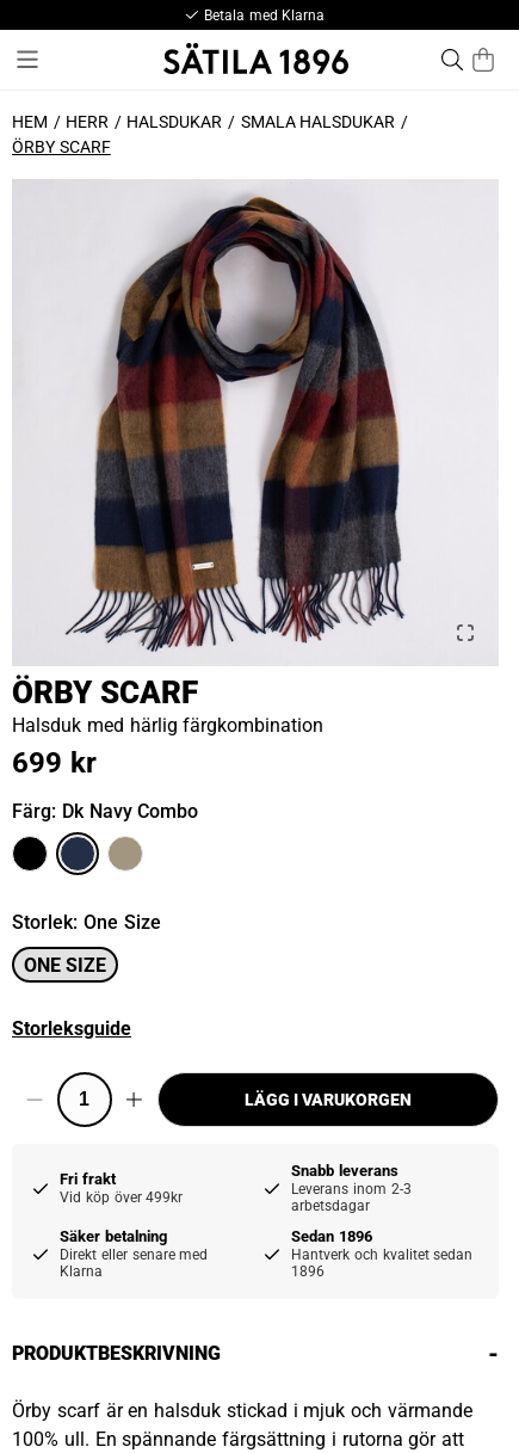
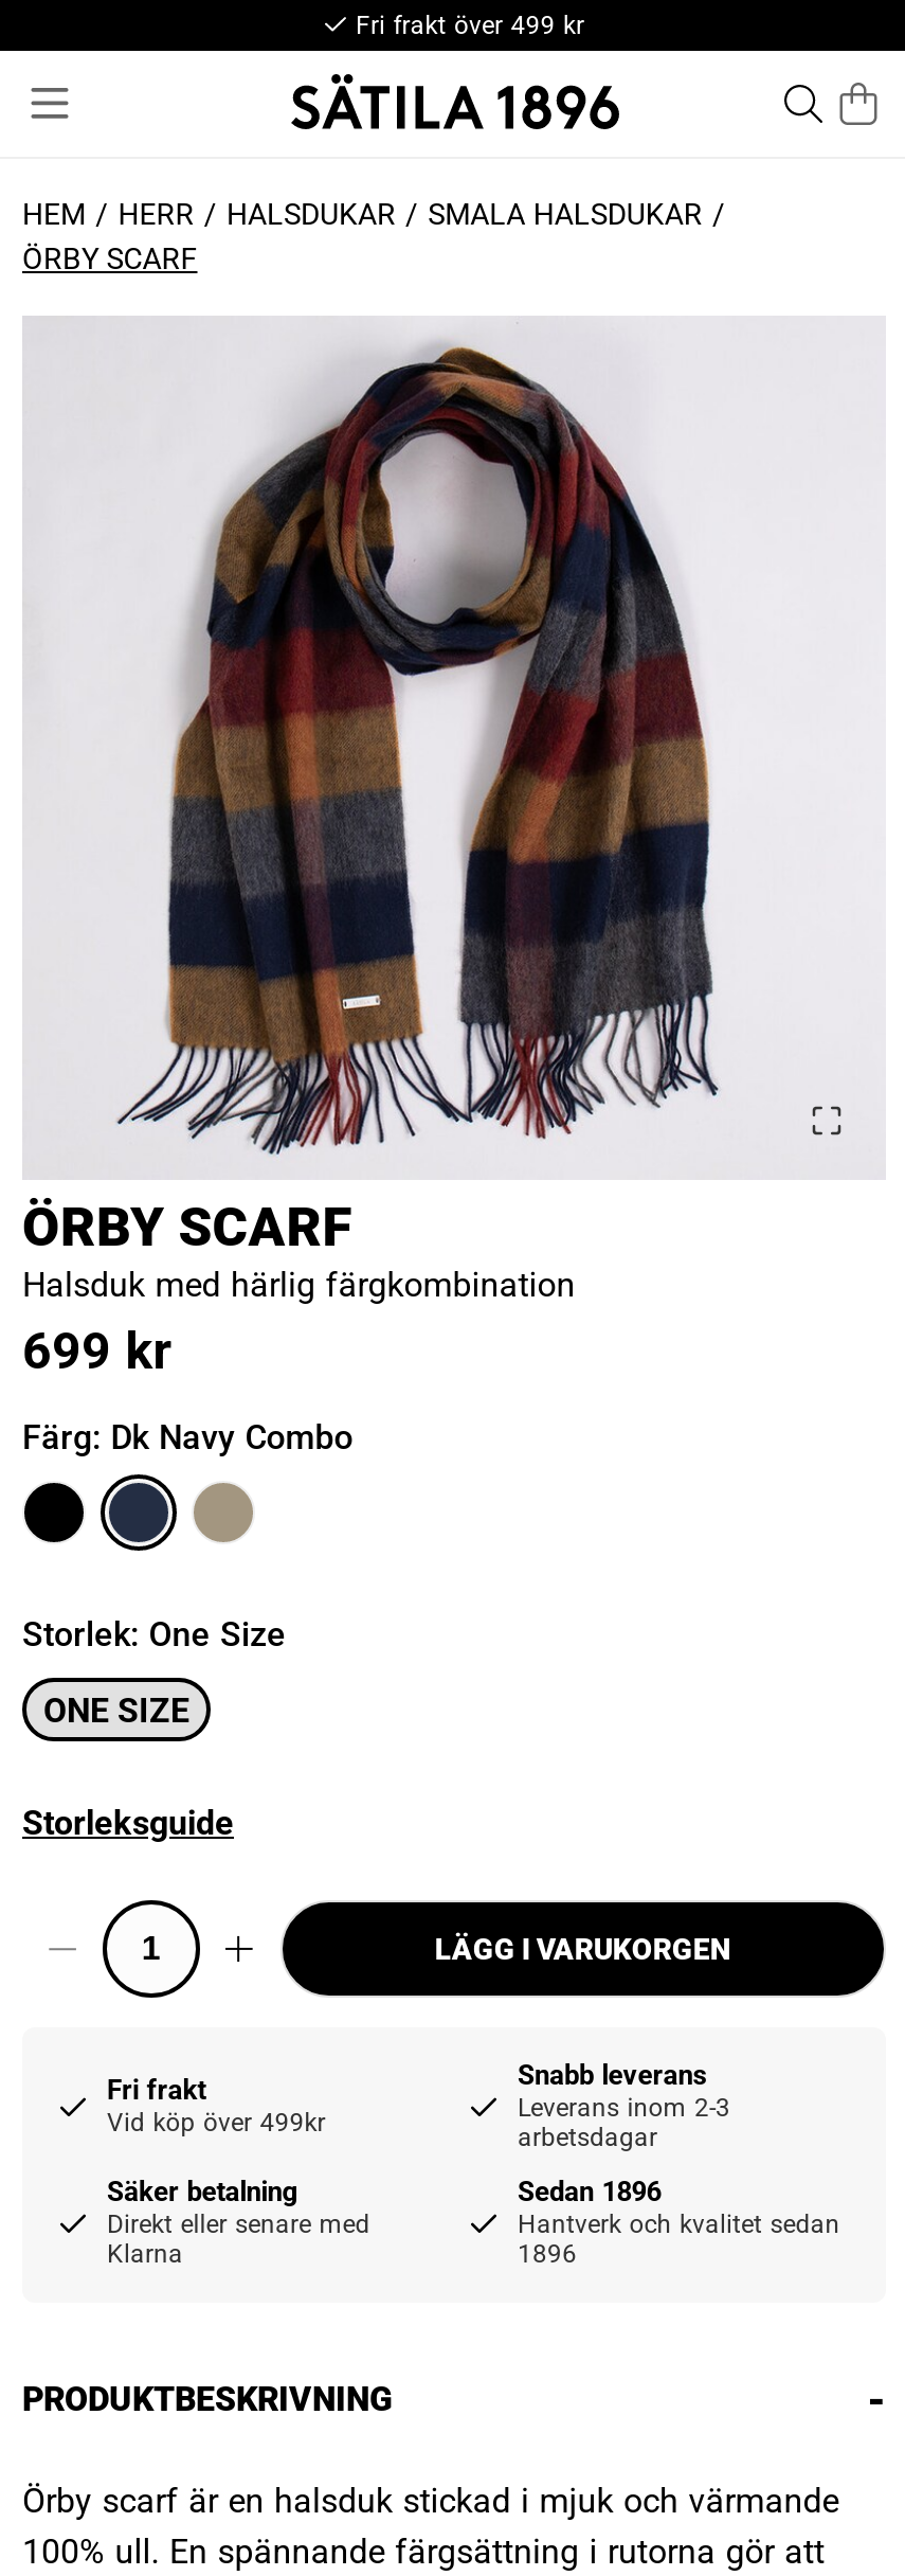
- Betala med Klarna
+ Fri frakt över 499 kr
